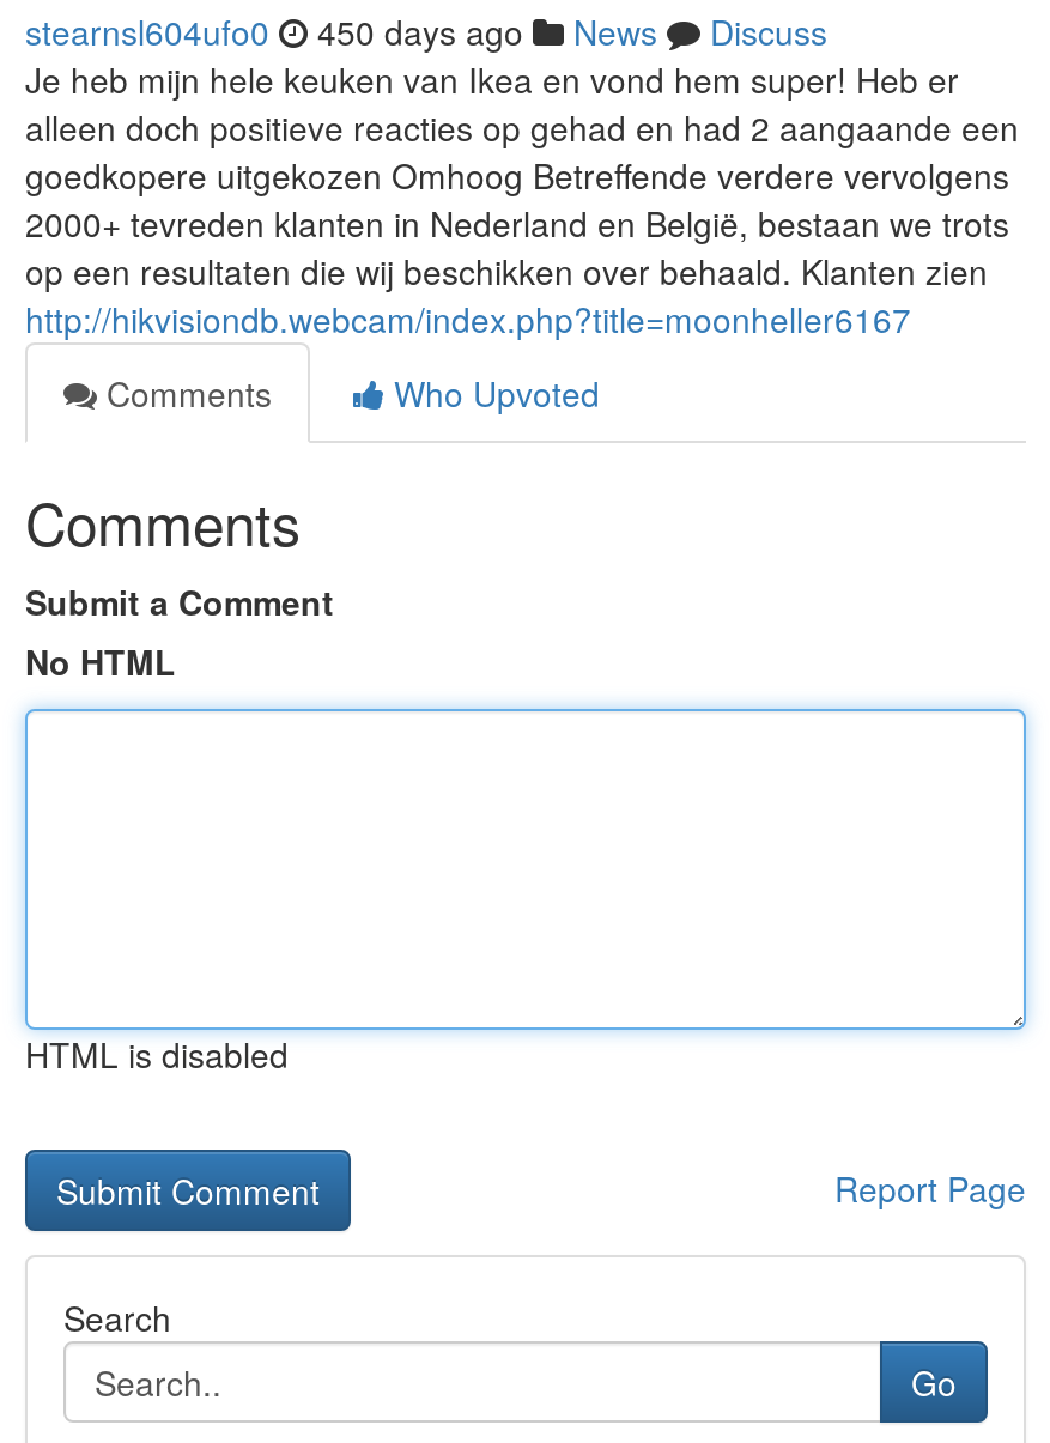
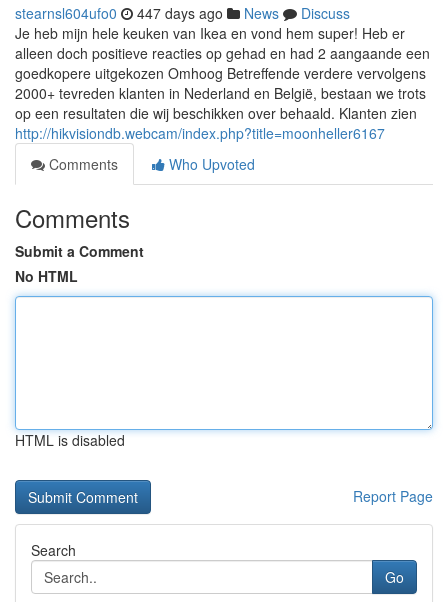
- stearnsl604ufo0 450 days ago News Discuss
+ stearnsl604ufo0 447 days ago News Discuss
